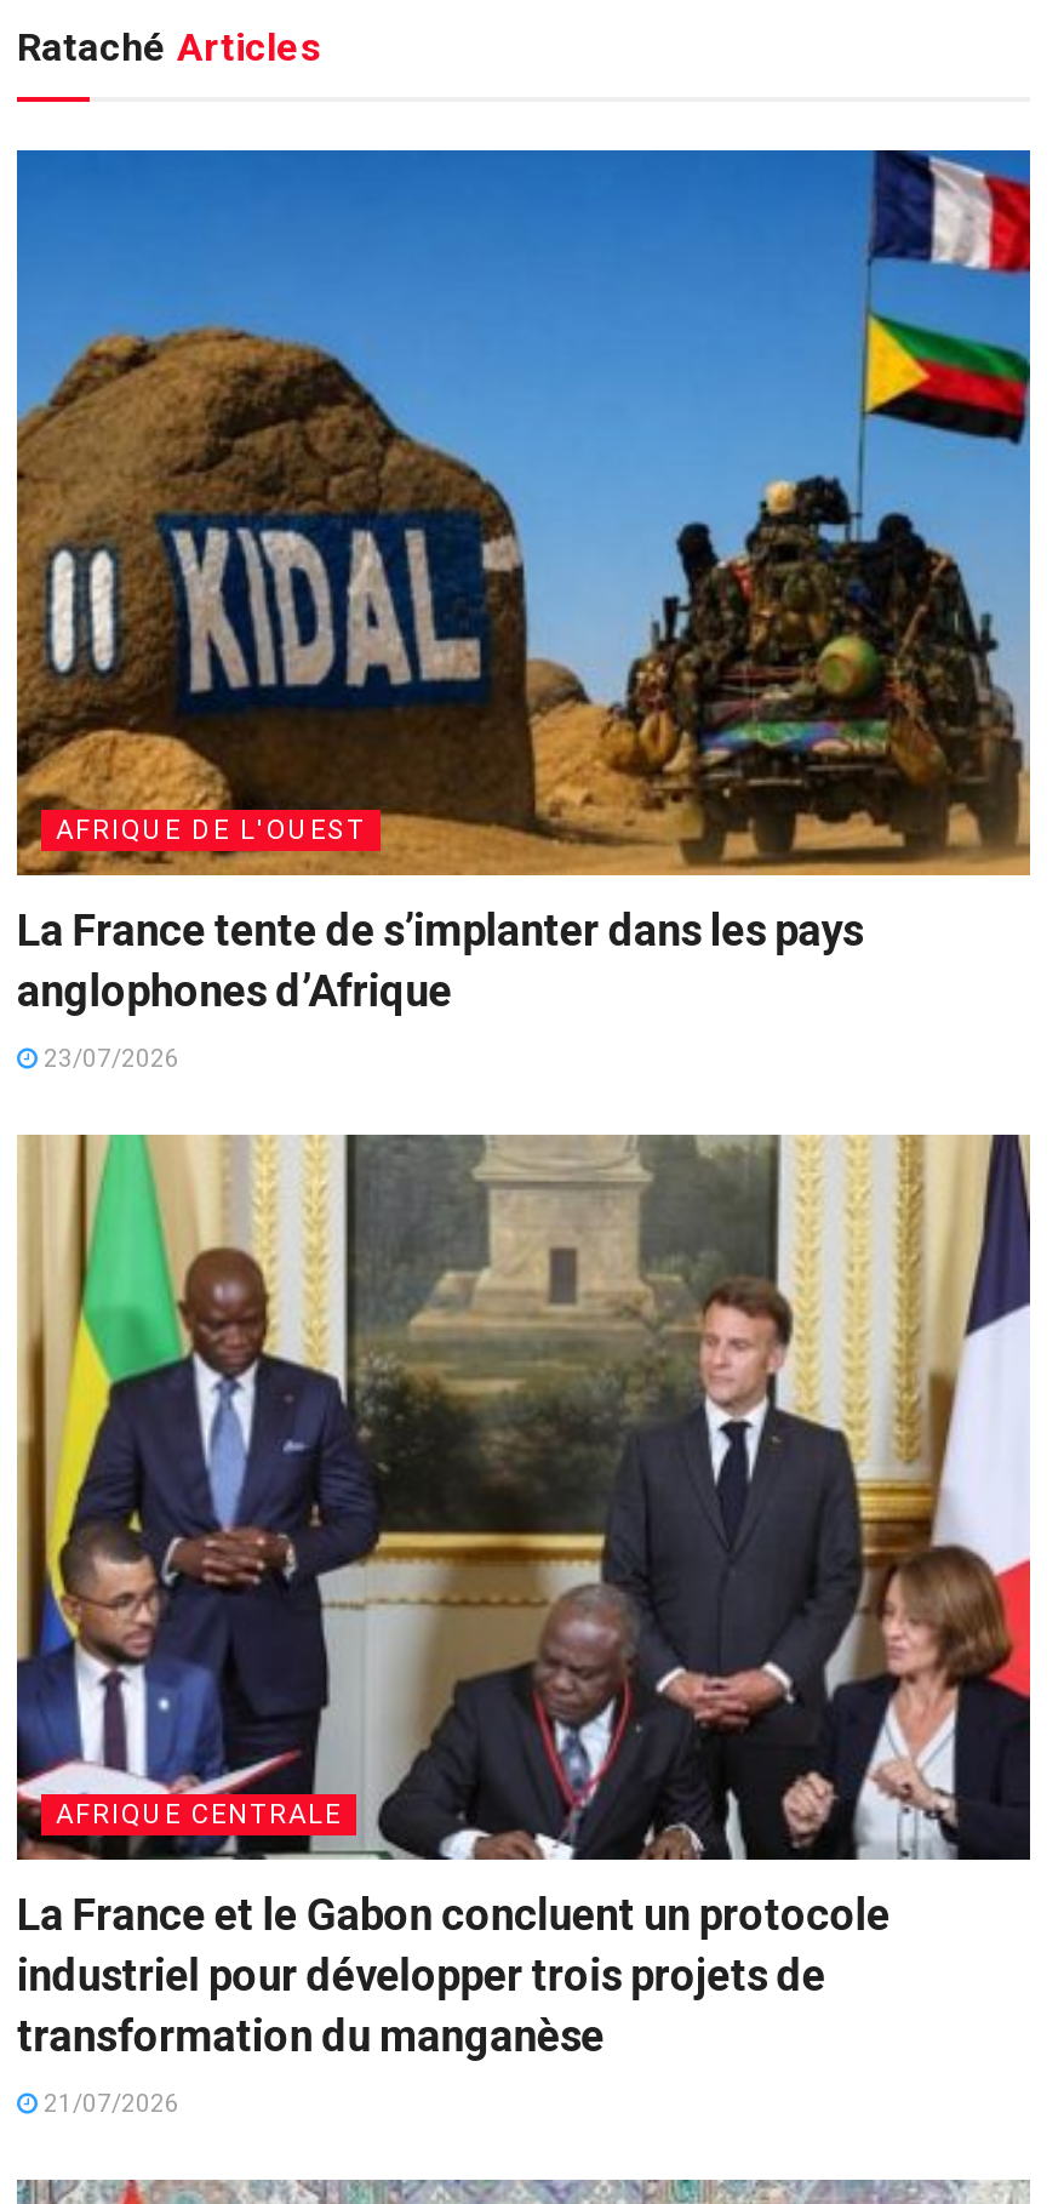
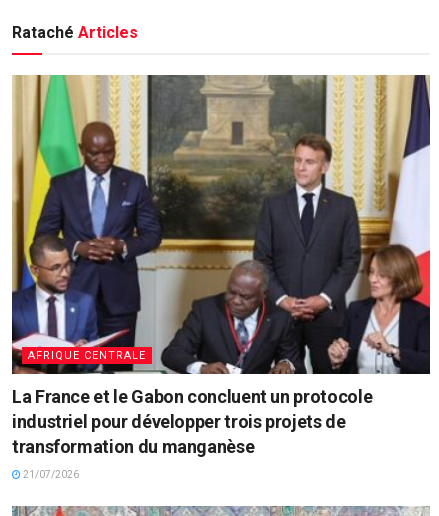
- [image]
- AFRIQUE DE L'OUEST
- La France tente de s’implanter dans les pays
- anglophones d’Afrique
- 23/07/2026
